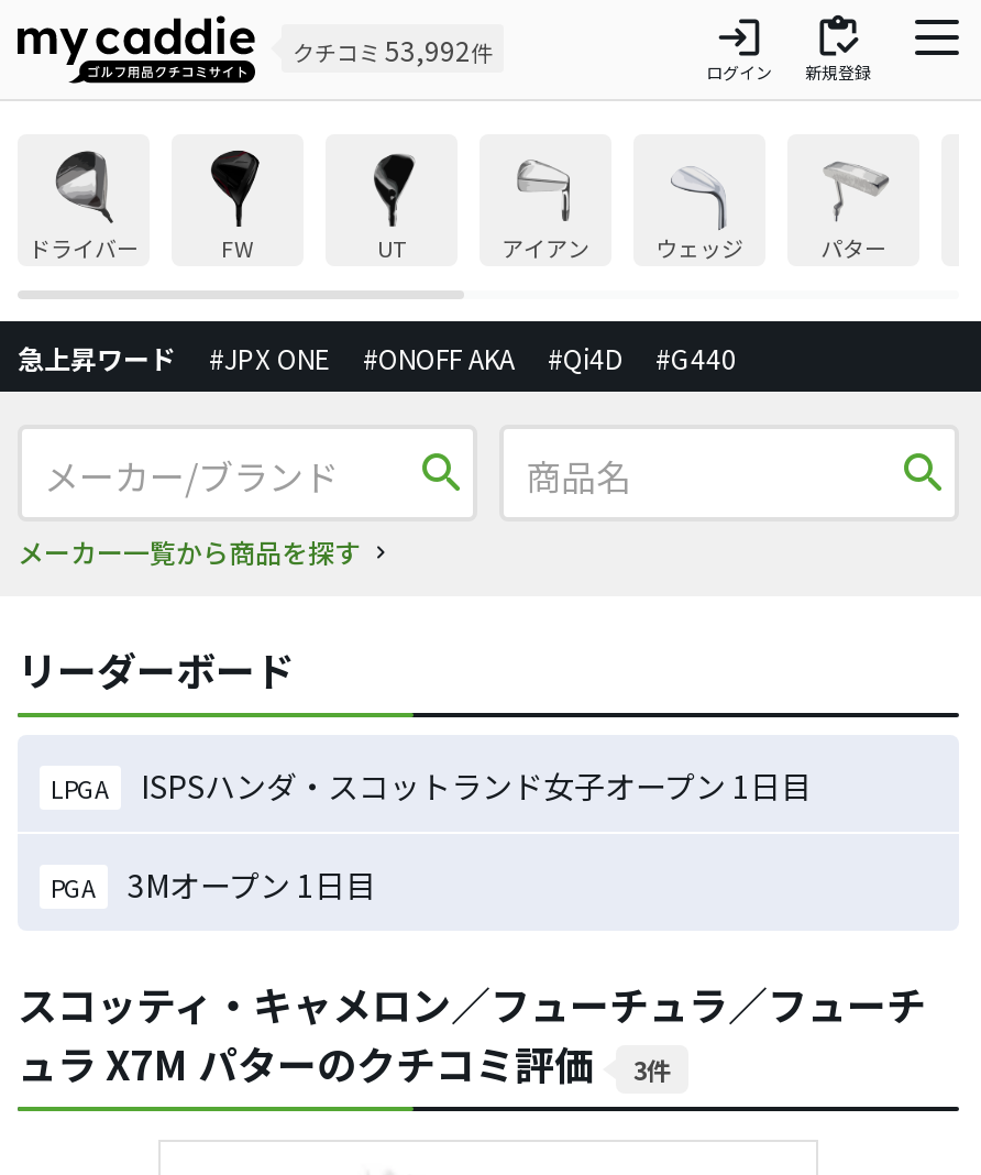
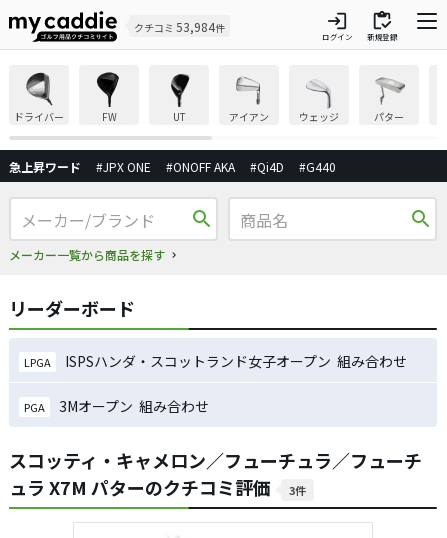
- クチコミ53,992件
+ クチコミ53,984件

- ISPSハンダ・スコットランド女子オープン 1日目
+ ISPSハンダ・スコットランド女子オープン 組み合わせ

- 3Mオープン 1日目
+ 3Mオープン 組み合わせ
